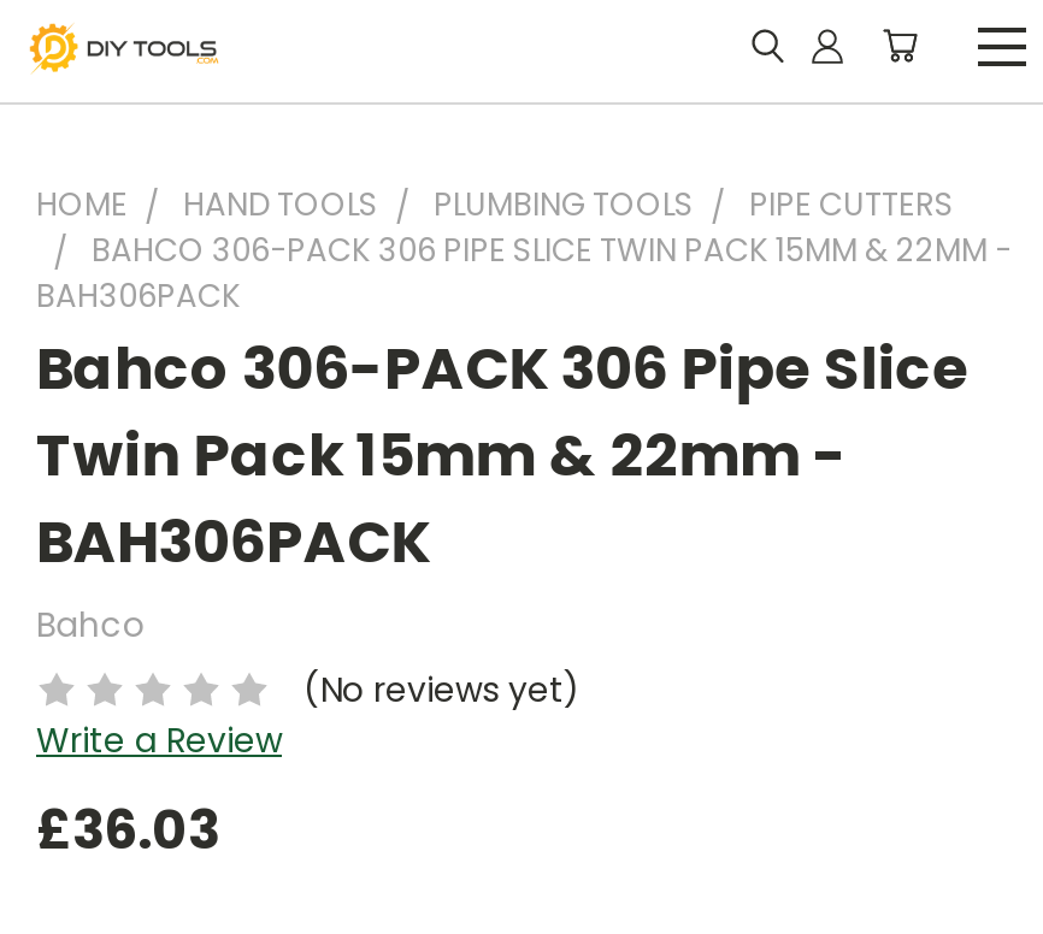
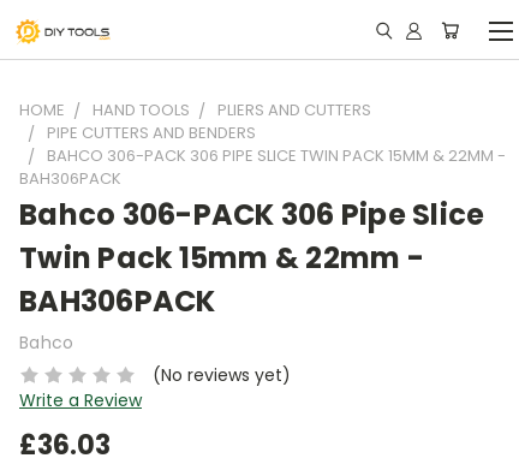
- PLUMBING TOOLS
- PIPE CUTTERS
+ PLIERS AND CUTTERS
+ PIPE CUTTERS AND BENDERS
